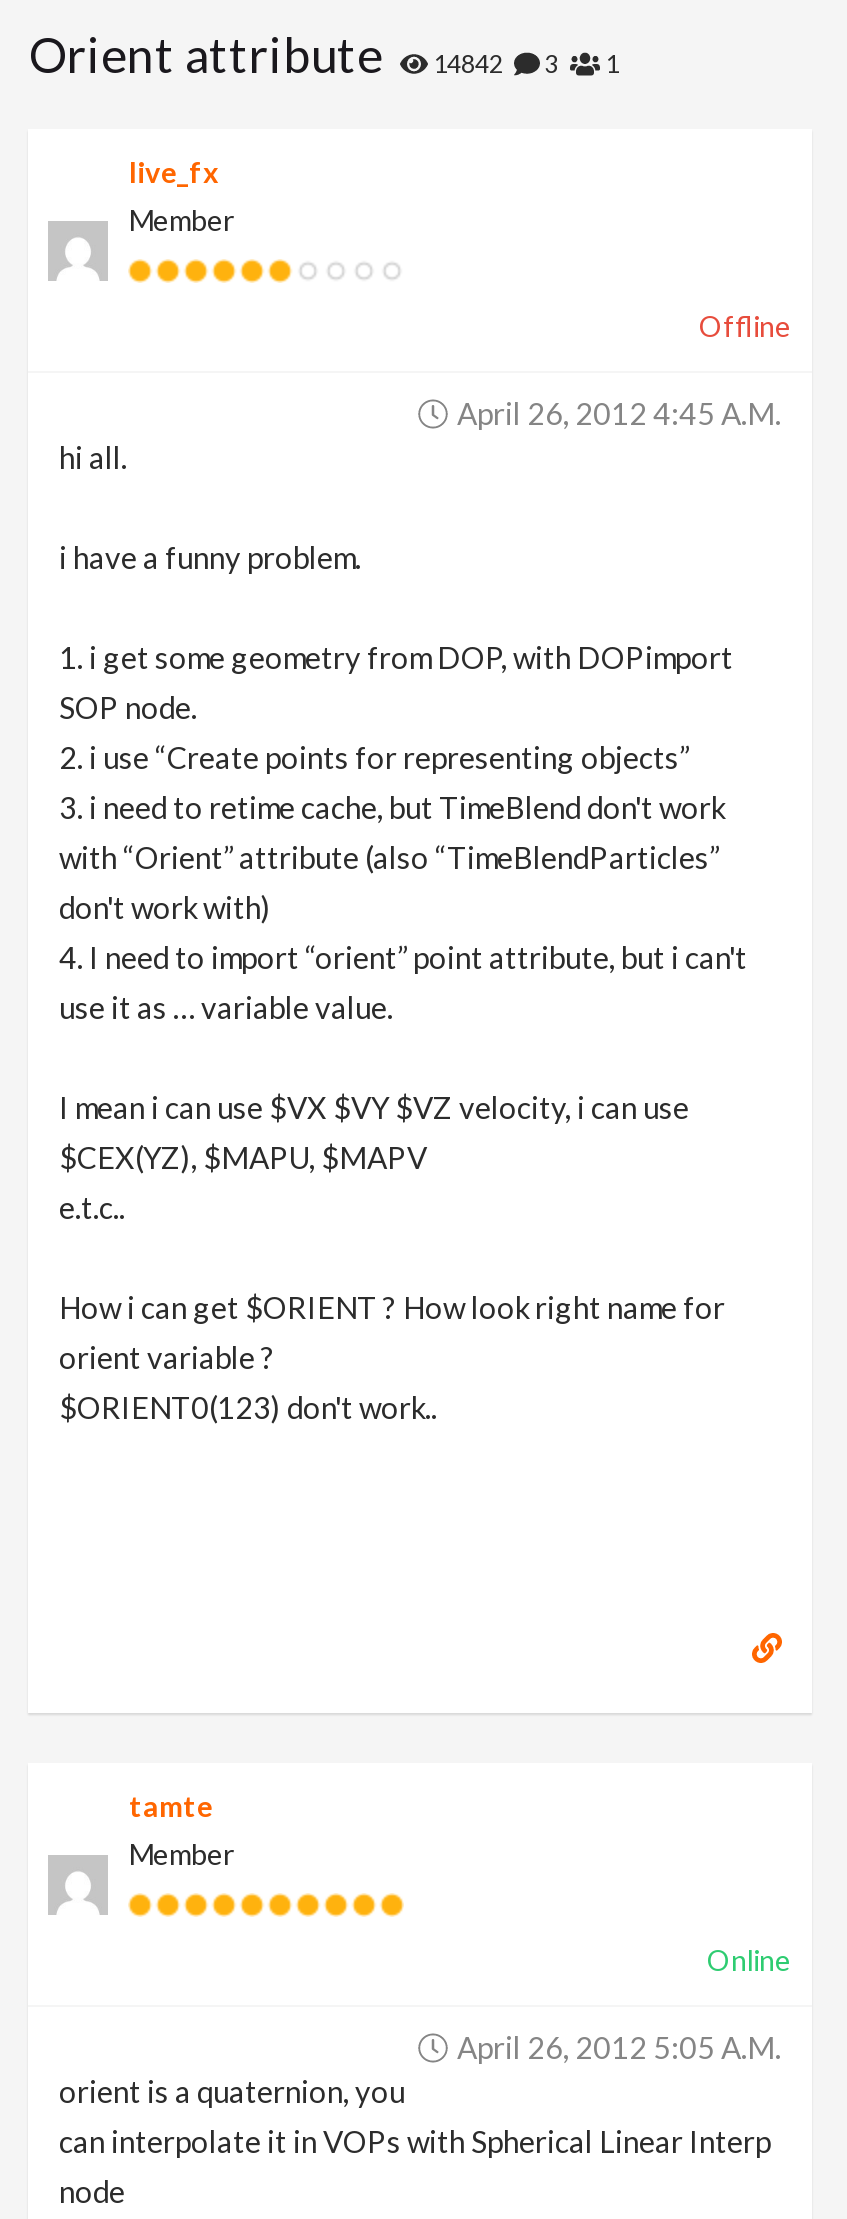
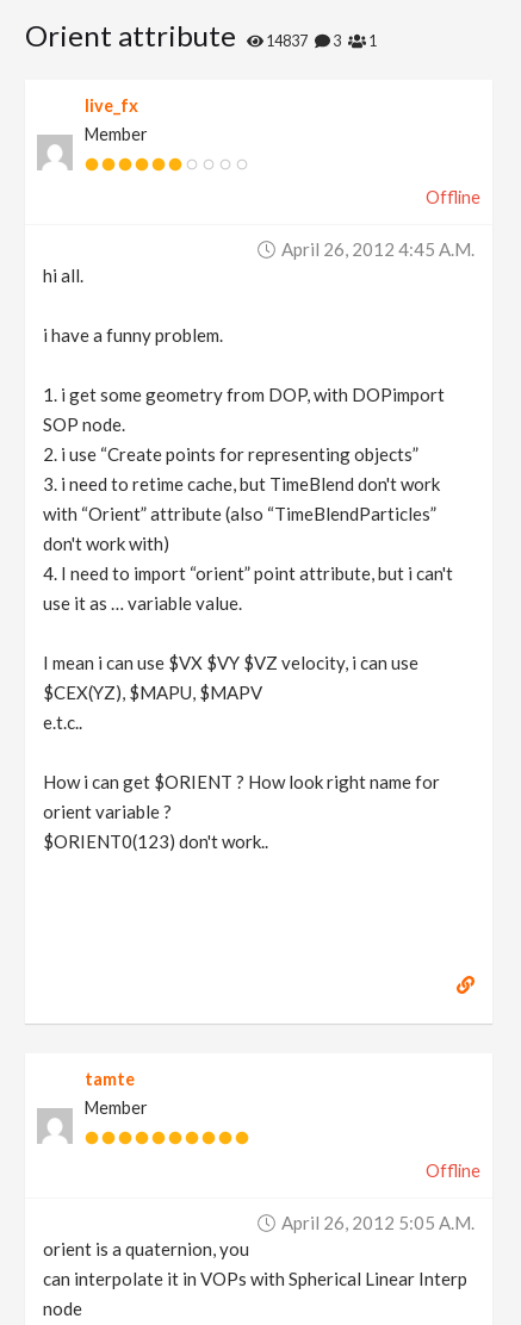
- 14842
+ 14837

- Online
+ Offline
